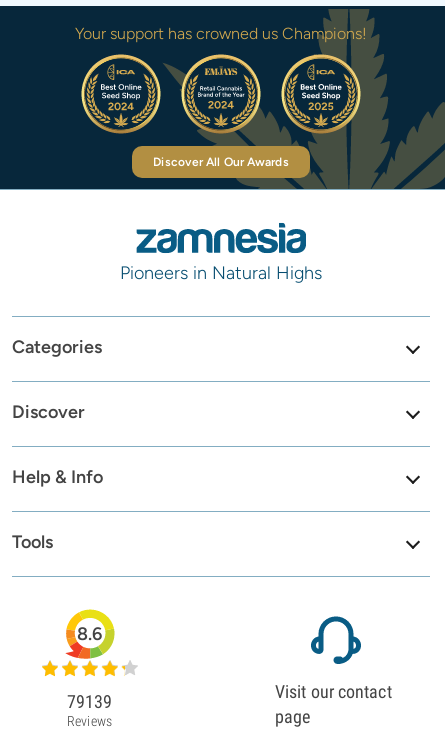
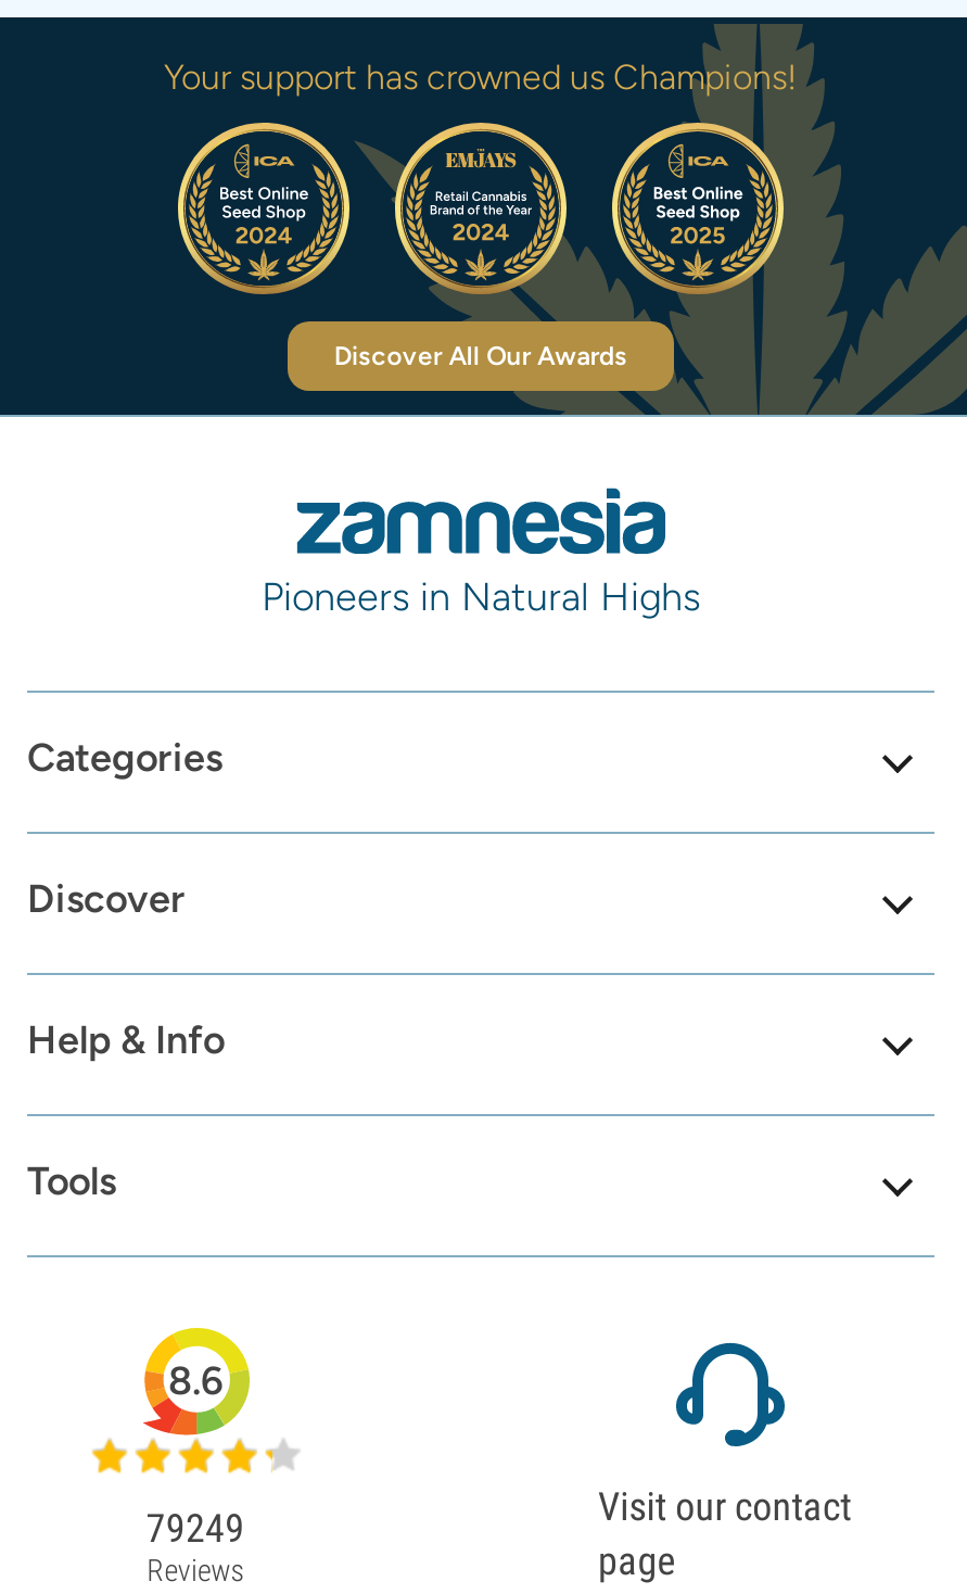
- 79139
+ 79249
